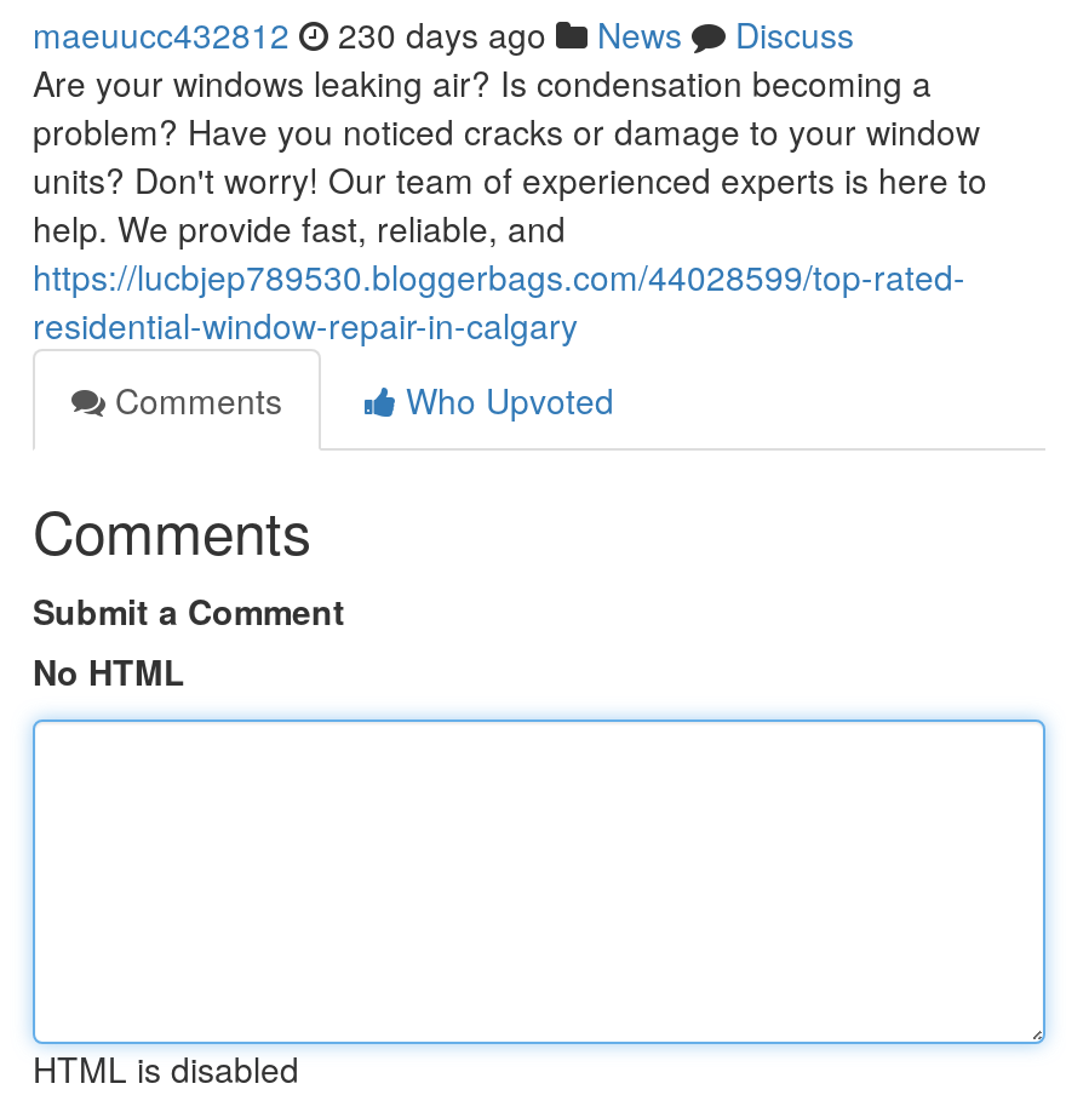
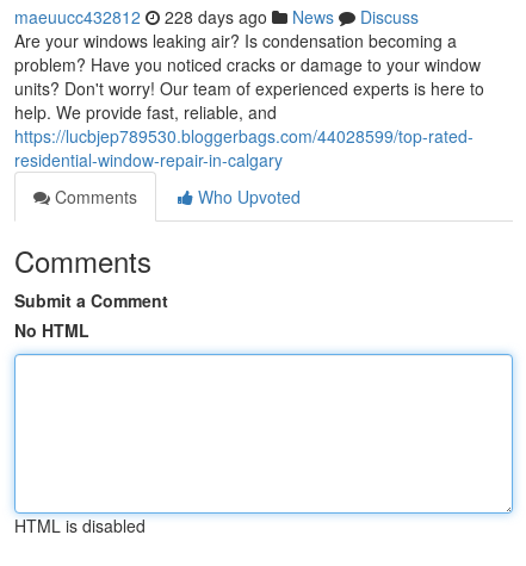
- maeuucc432812 230 days ago News Discuss
+ maeuucc432812 228 days ago News Discuss
